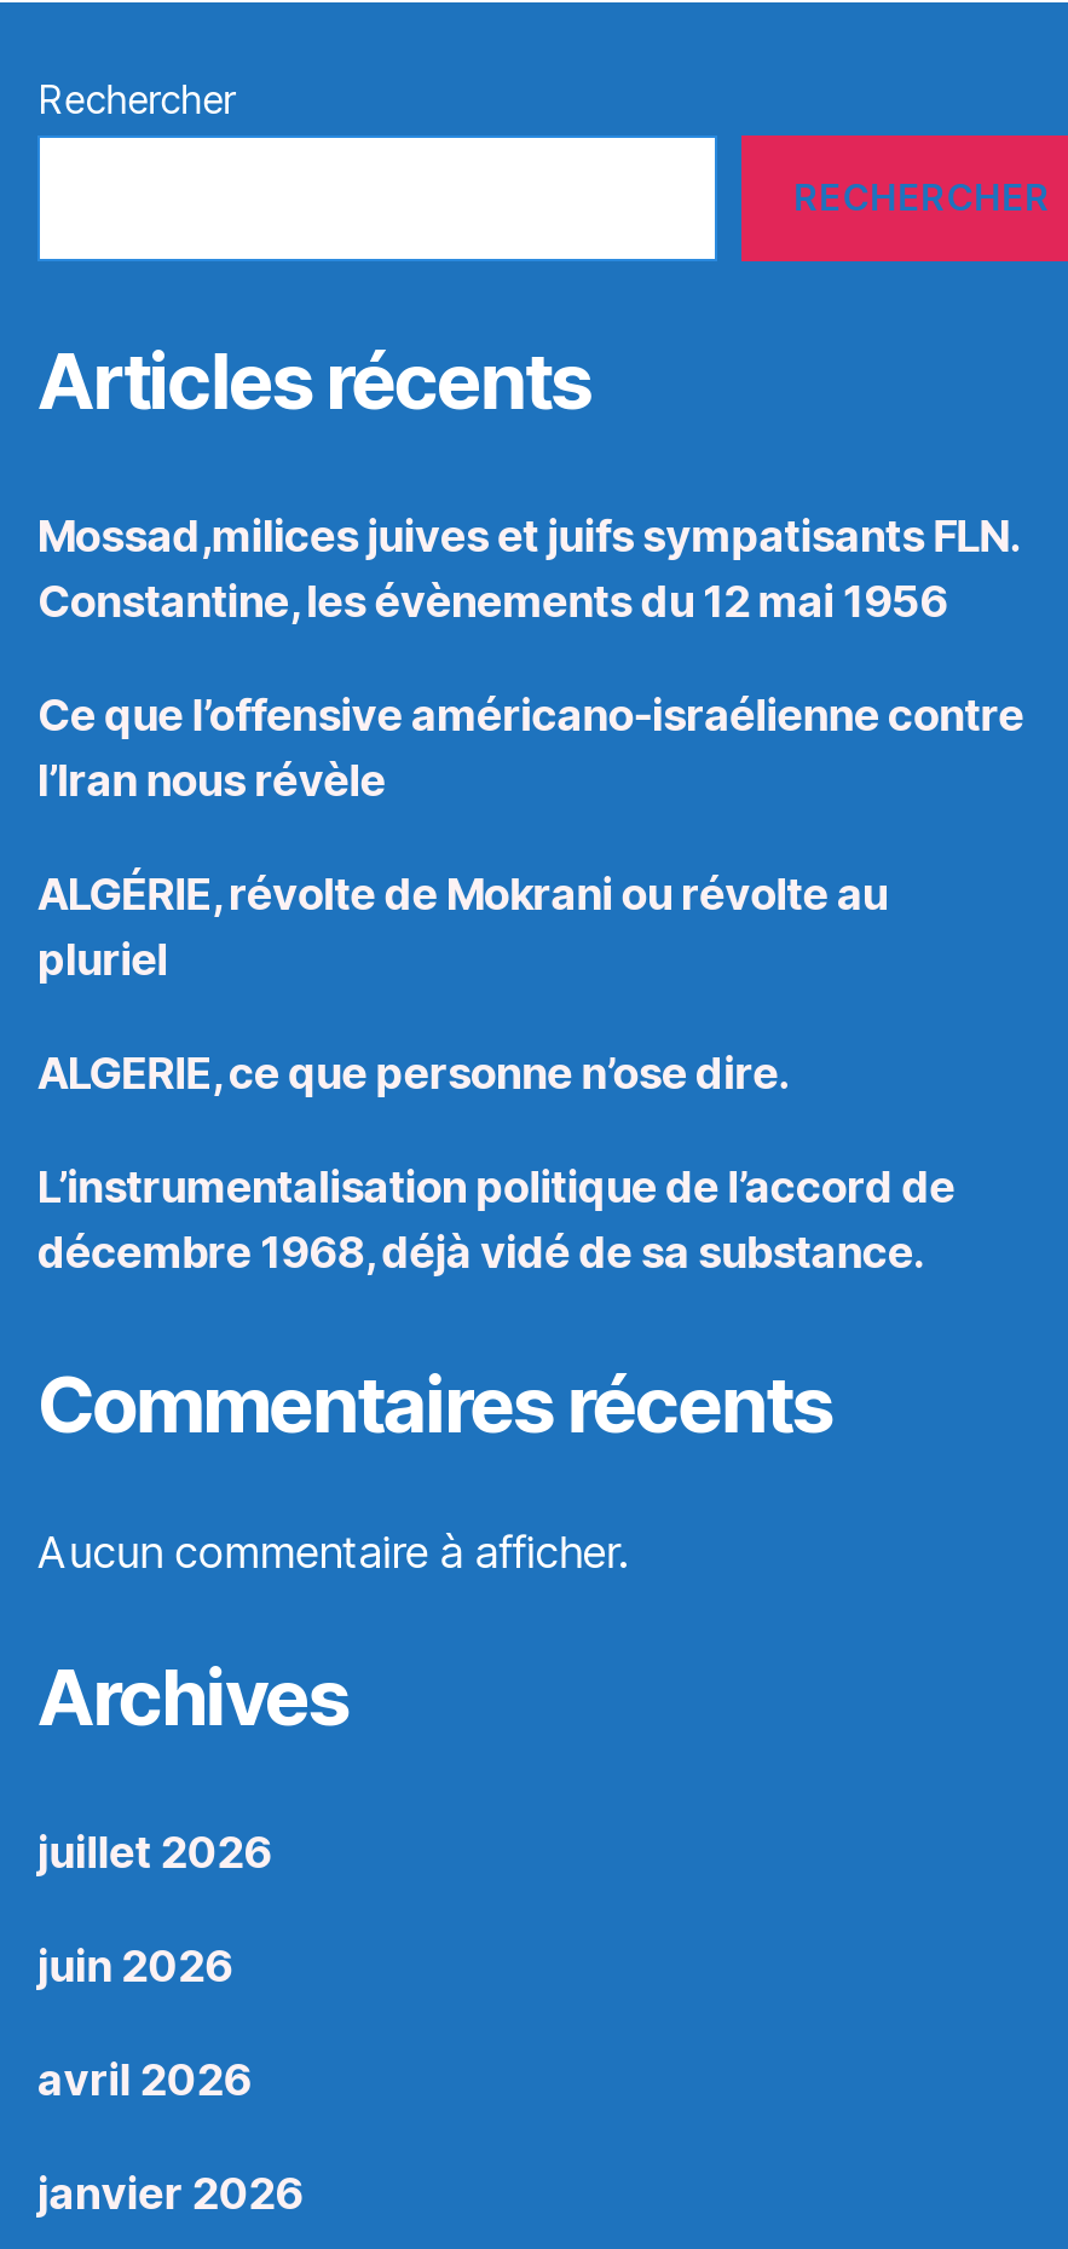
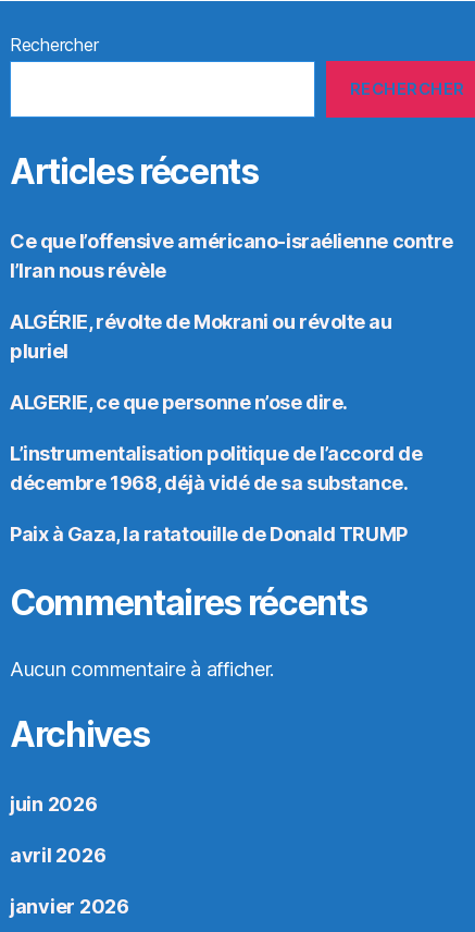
- Mossad,milices juives et juifs sympatisants FLN.
- Constantine, les évènements du 12 mai 1956

+ Paix à Gaza, la ratatouille de Donald TRUMP

- juillet 2026
